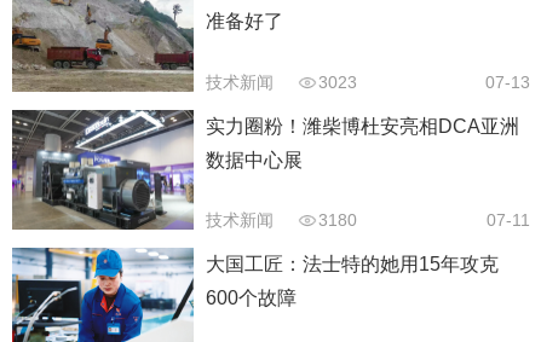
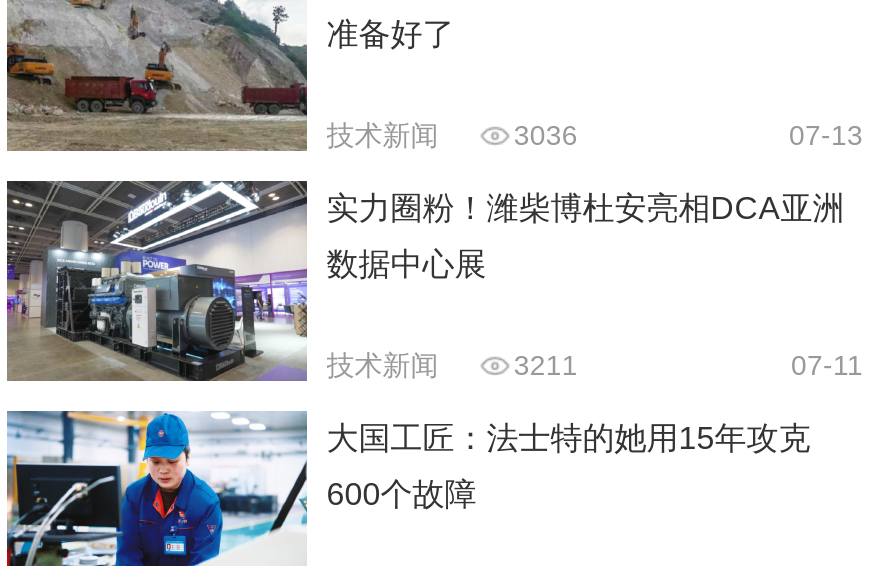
- 3023
+ 3036

- 3180
+ 3211
